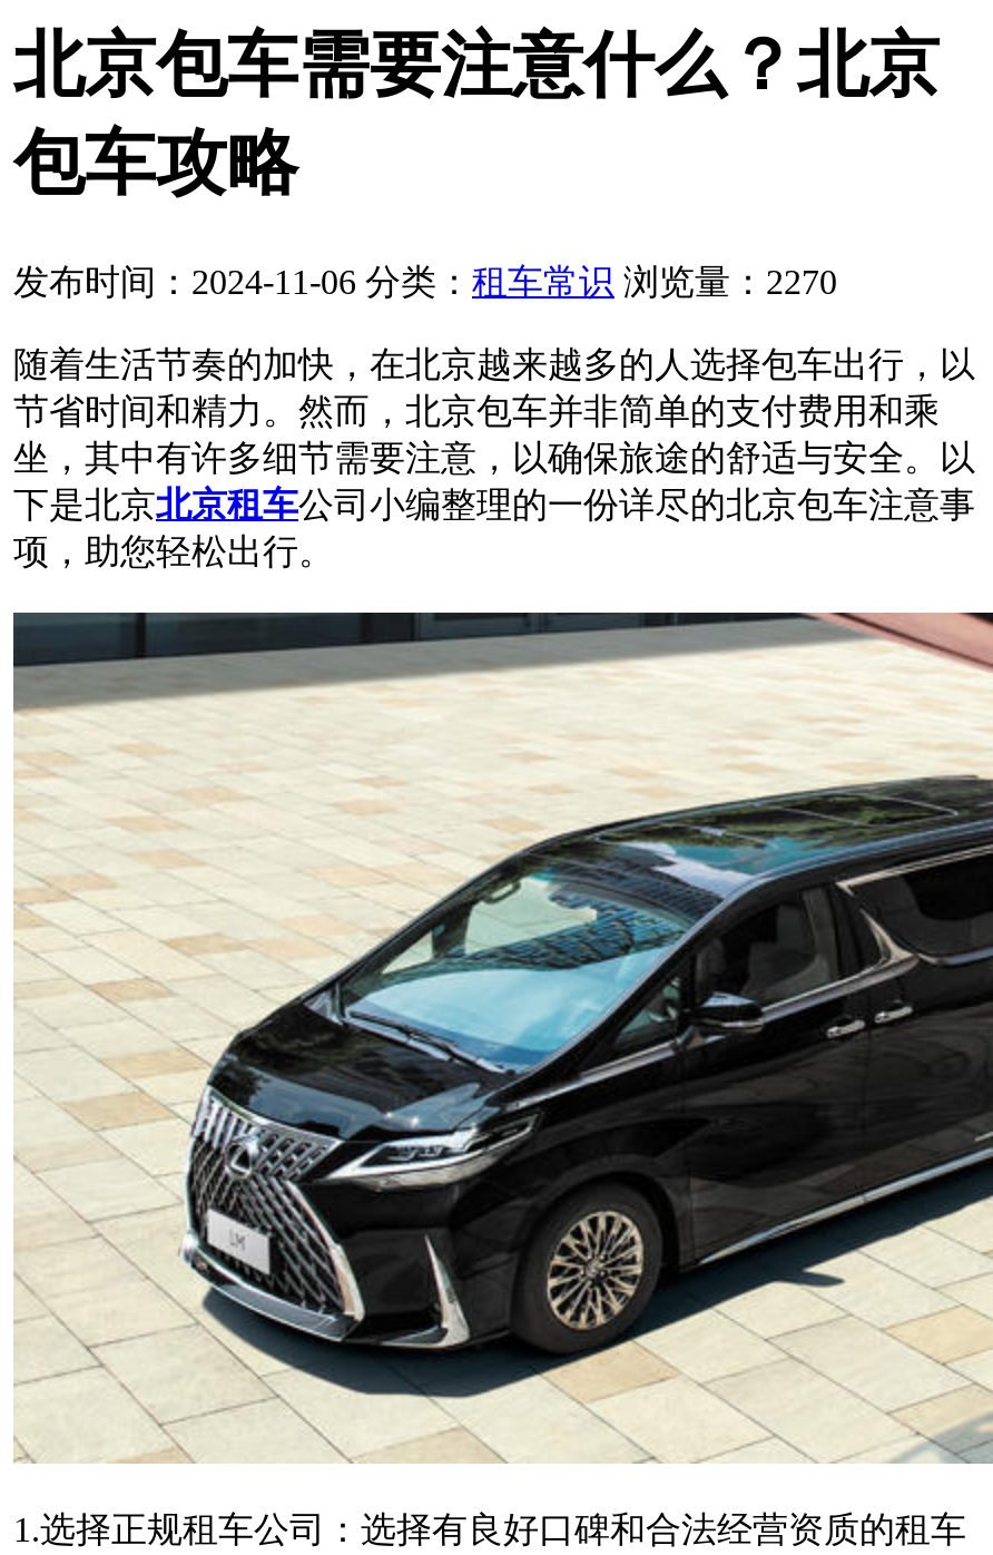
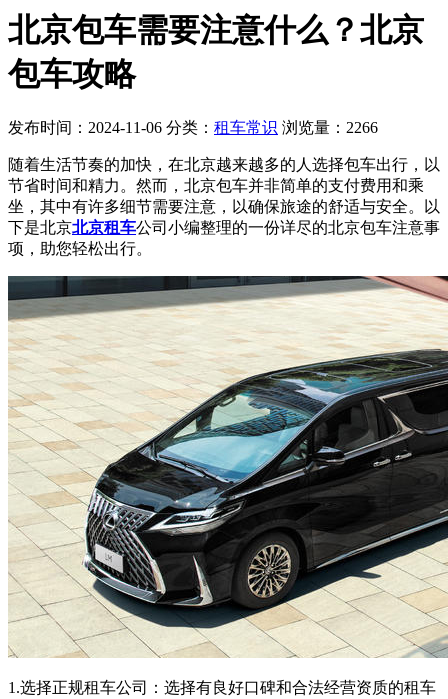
- 发布时间：2024-11-06 分类：租车常识 浏览量：2270
+ 发布时间：2024-11-06 分类：租车常识 浏览量：2266
